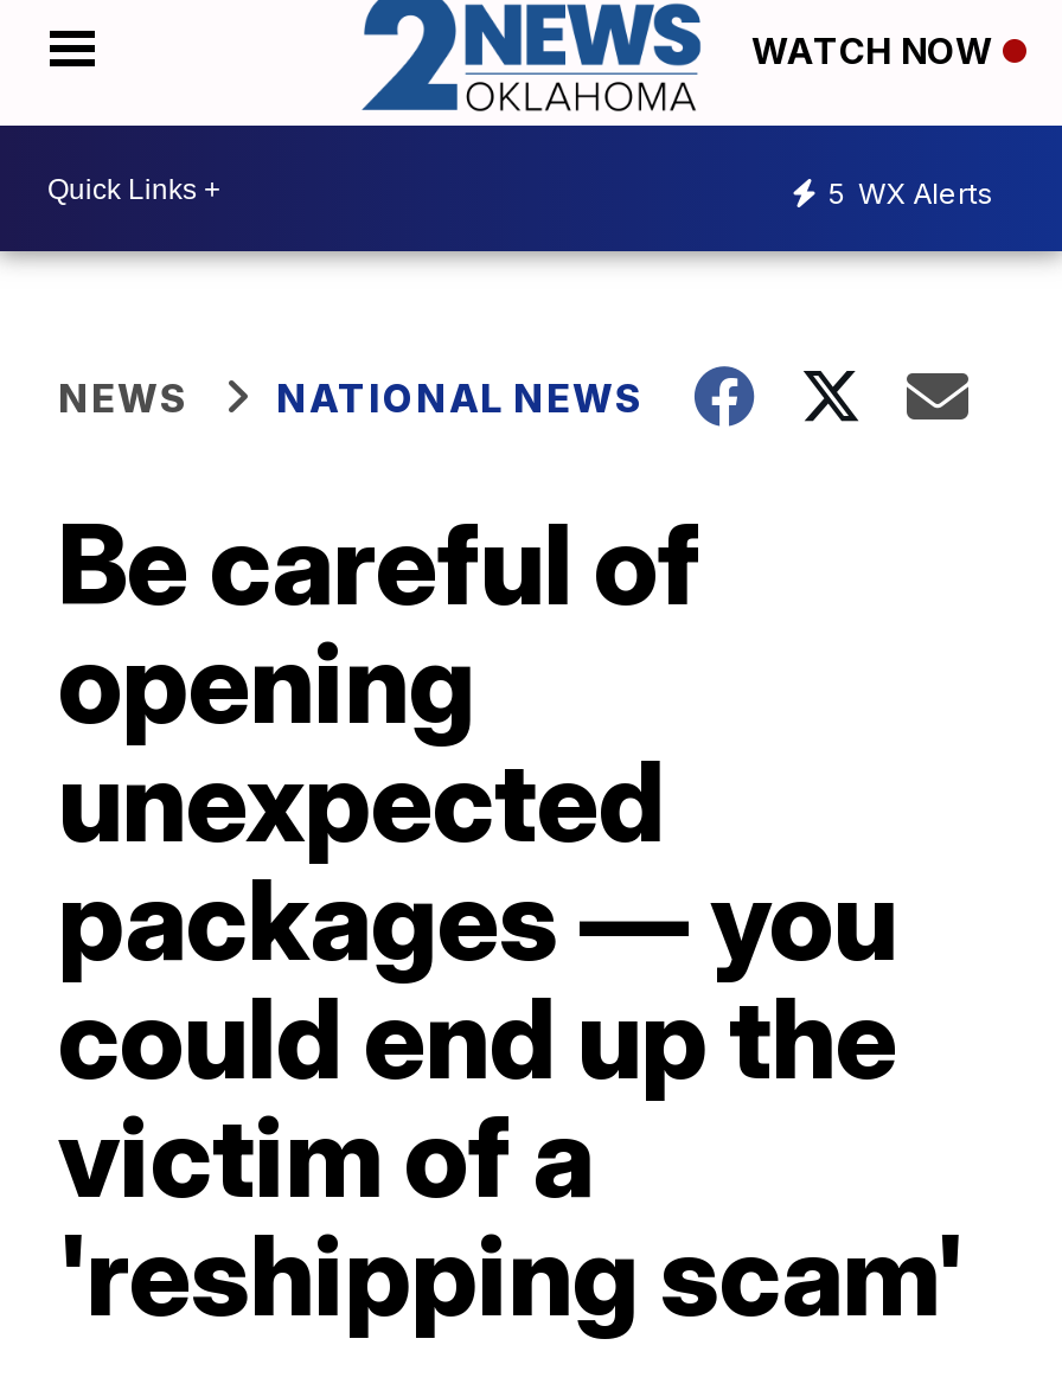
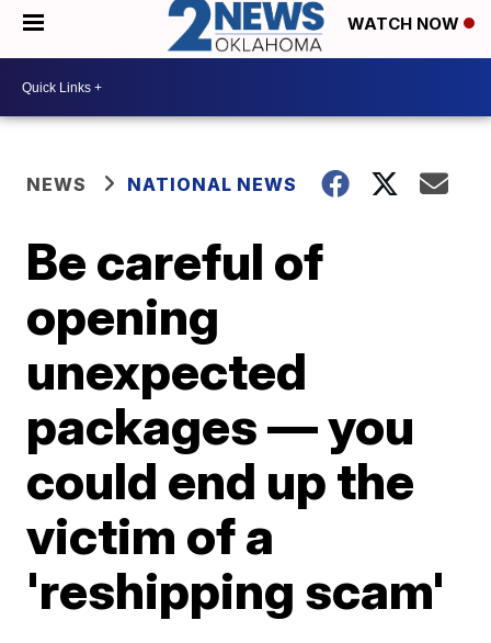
- 5 WX Alerts
